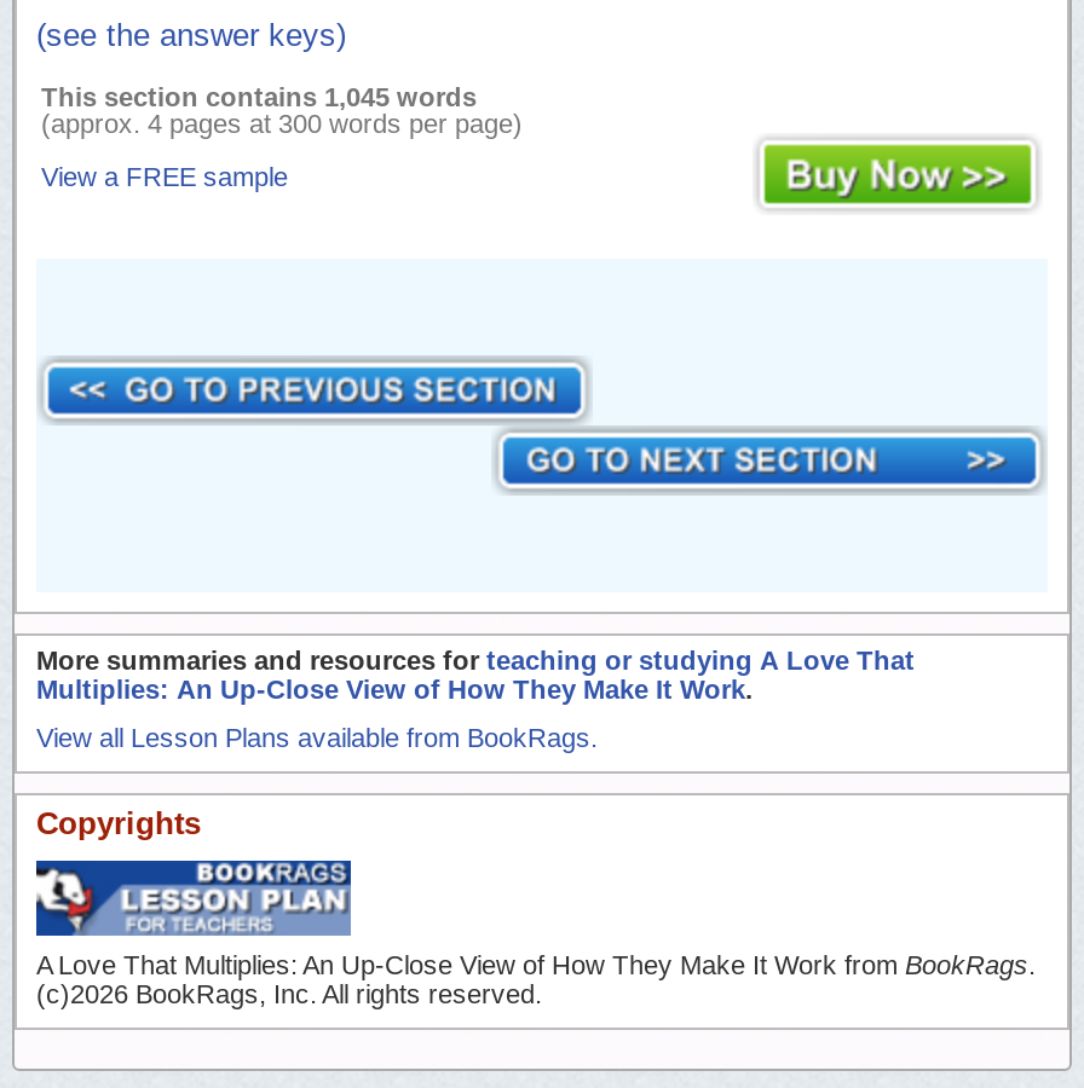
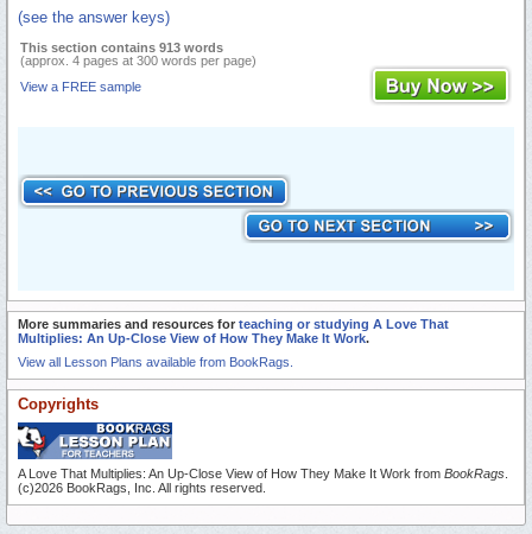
- This section contains 1,045 words
+ This section contains 913 words
